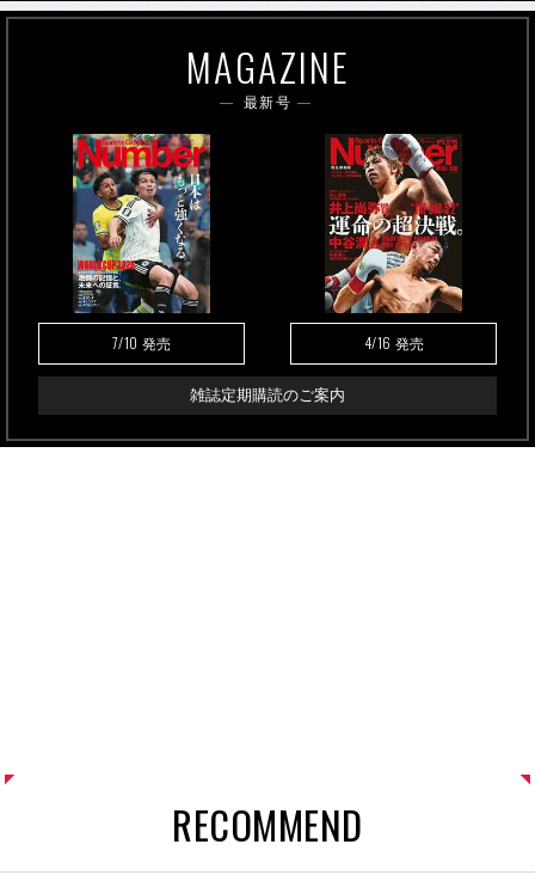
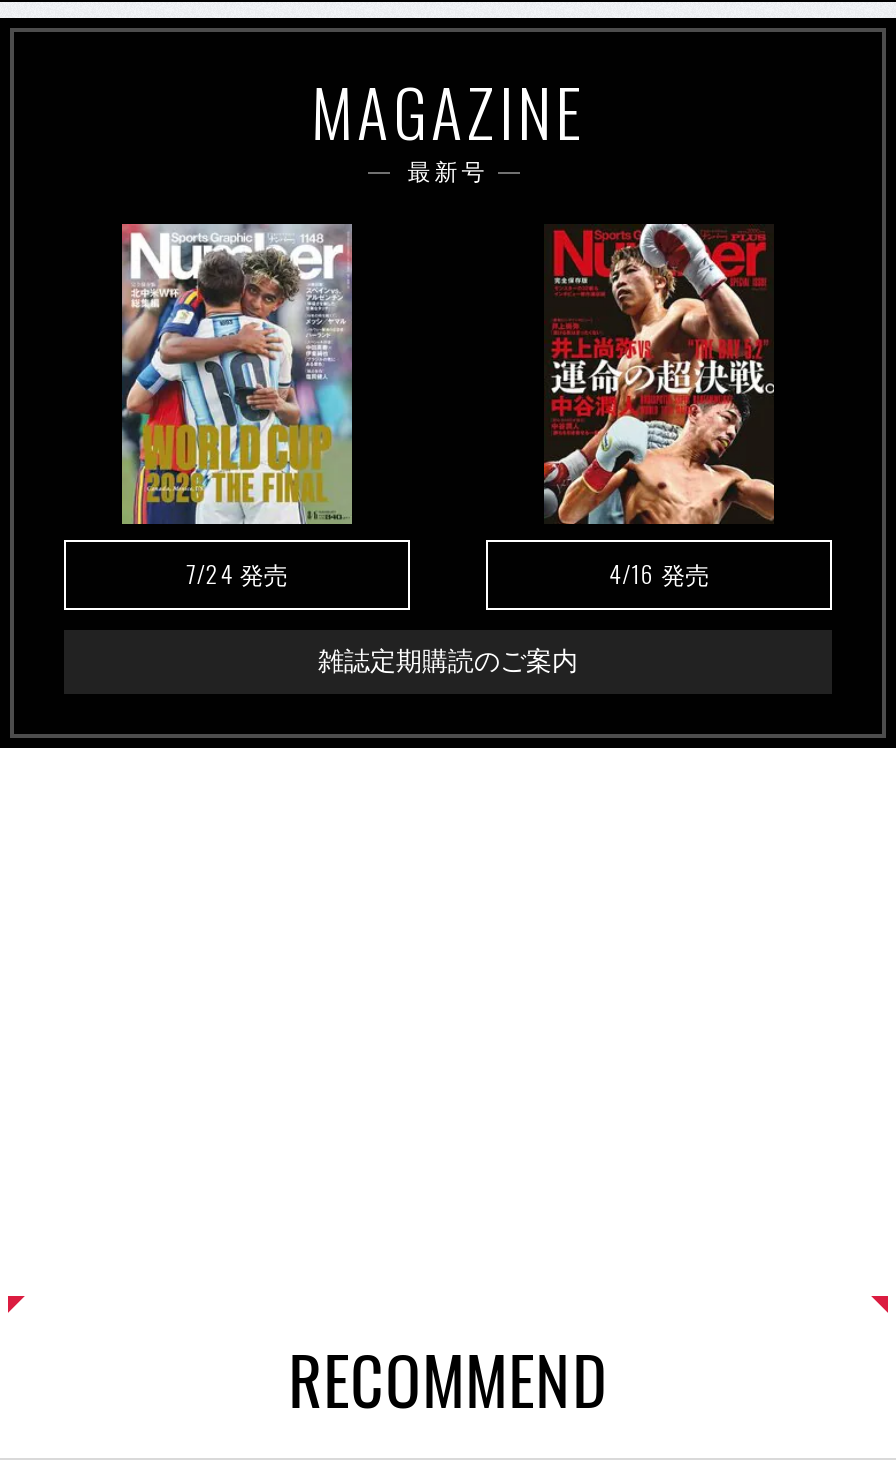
- [image]
- 7/10発売
+ [image]
+ 7/24発売
